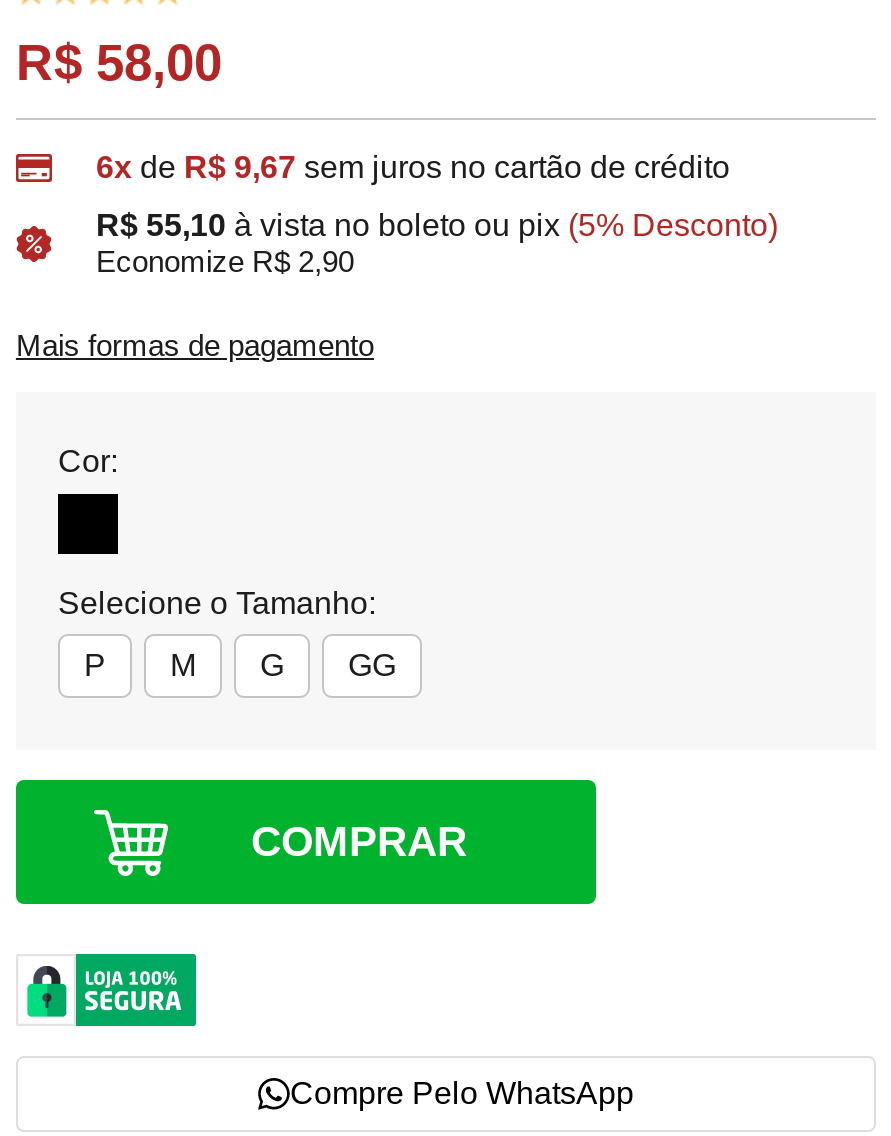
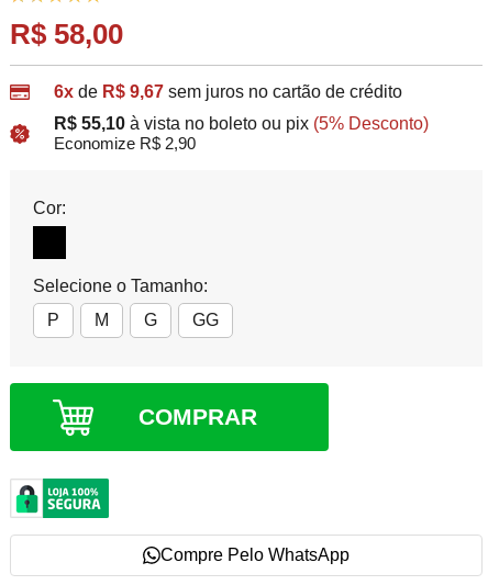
- Mais formas de pagamento
